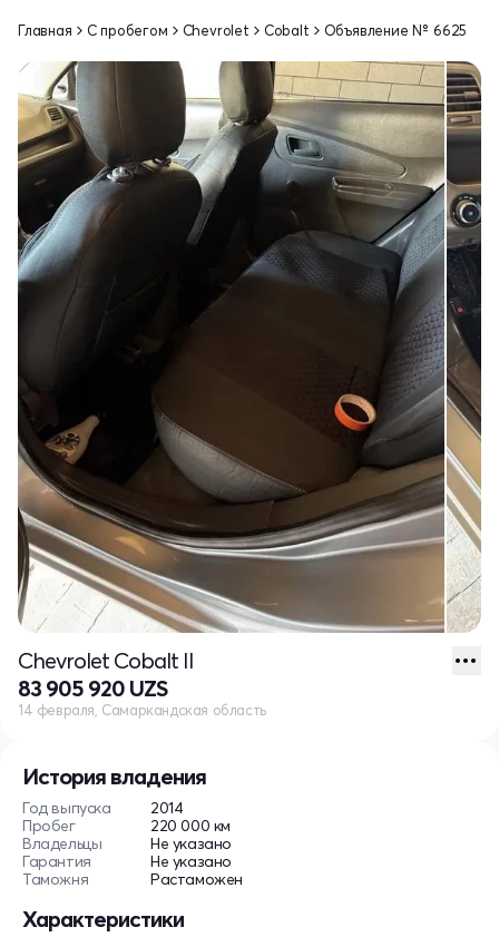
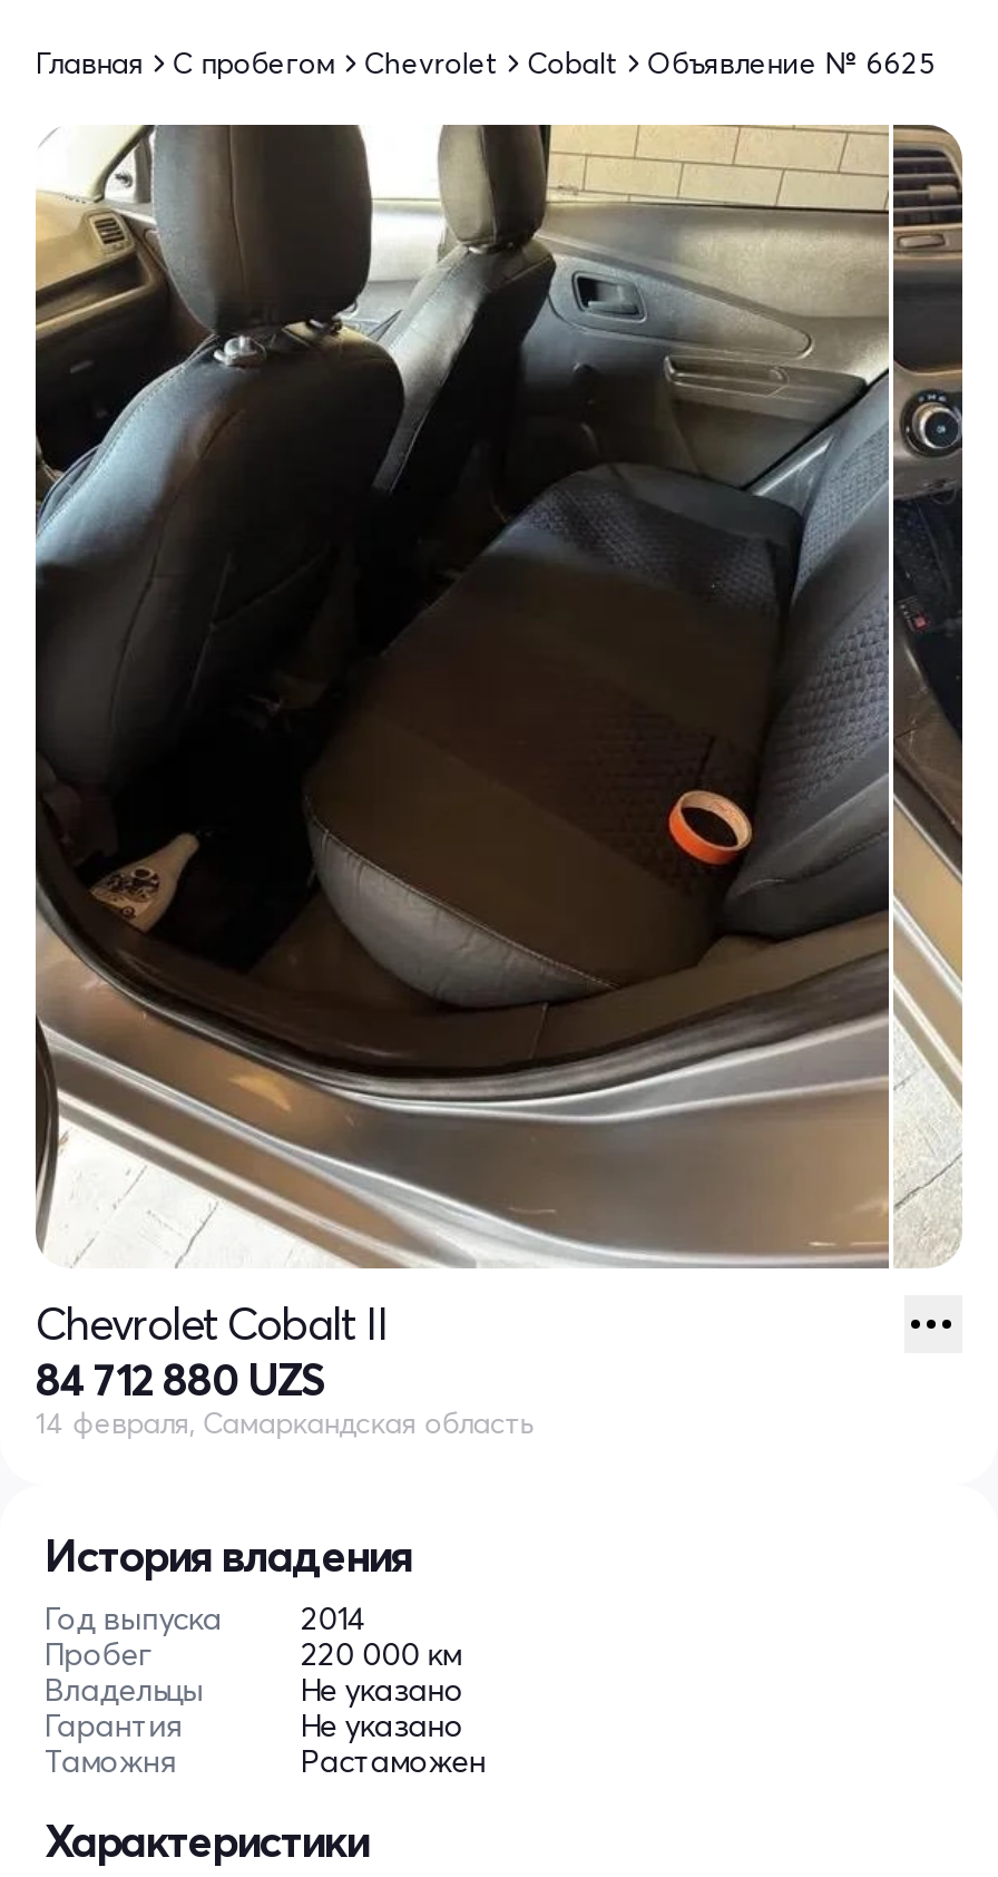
- 83 905 920 UZS
+ 84 712 880 UZS
